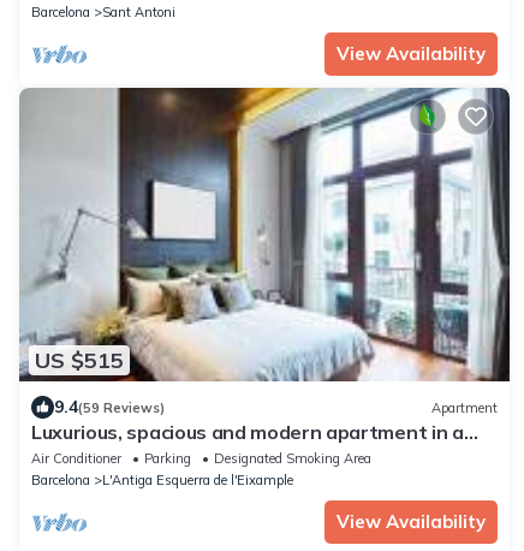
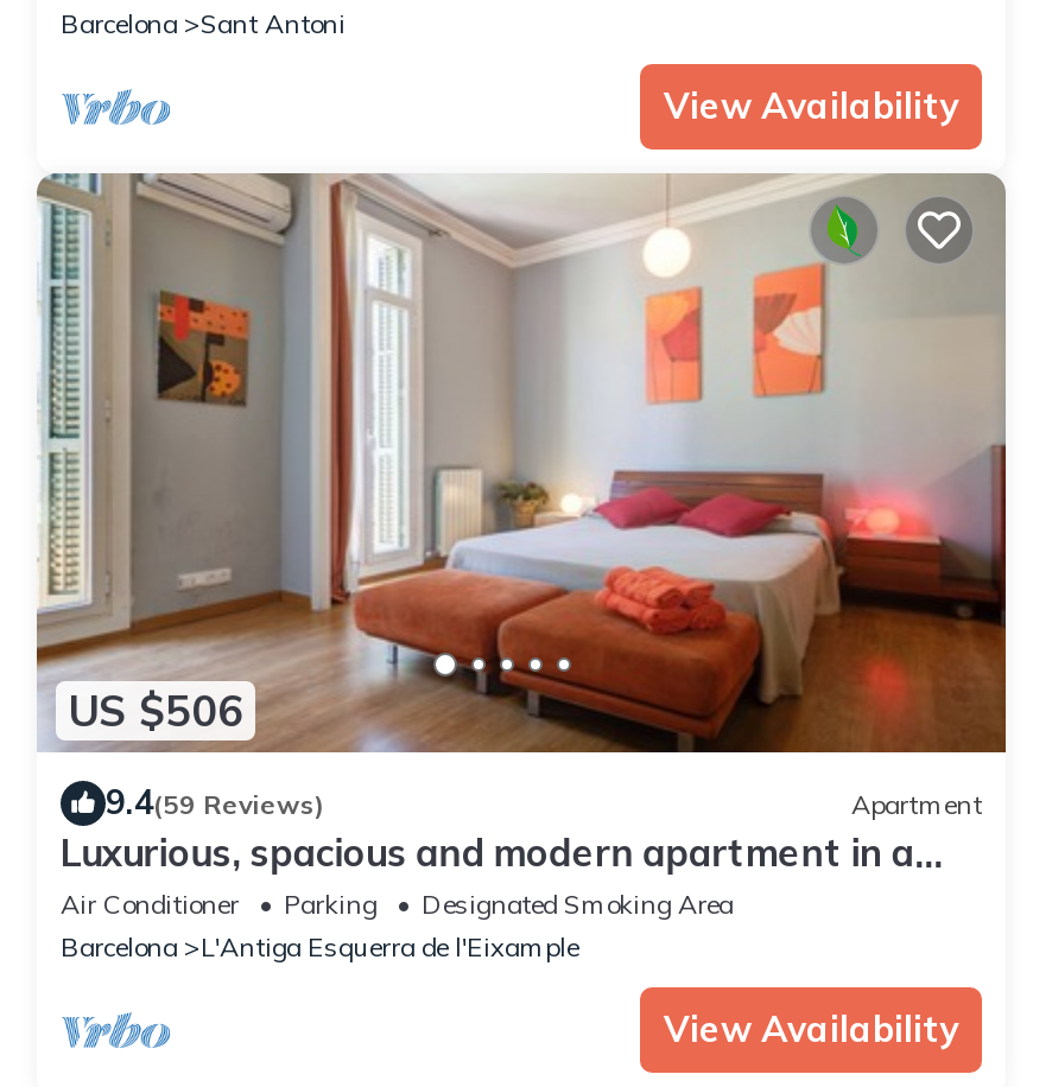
- [image]
- US $515
+ [image]
+ US $506
